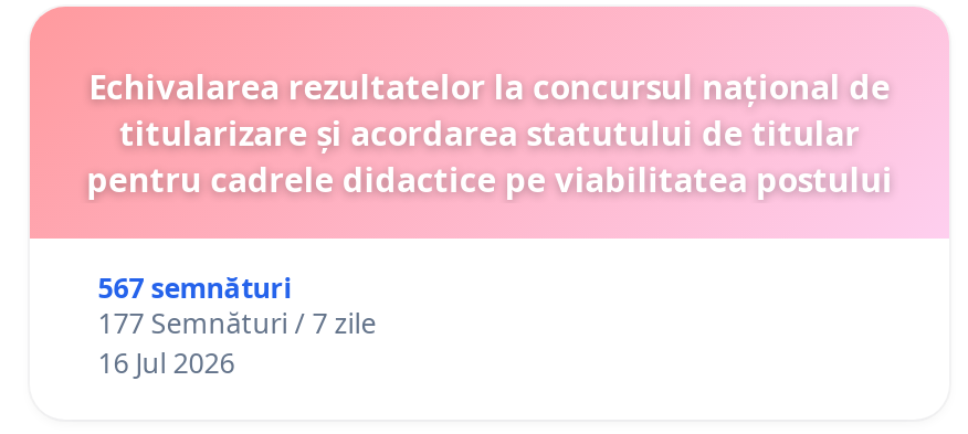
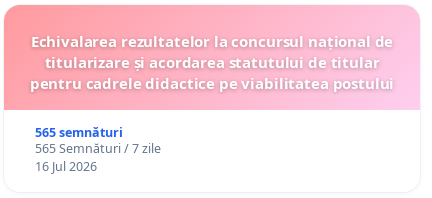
- 567 semnături
+ 565 semnături

- 177 Semnături / 7 zile
+ 565 Semnături / 7 zile
